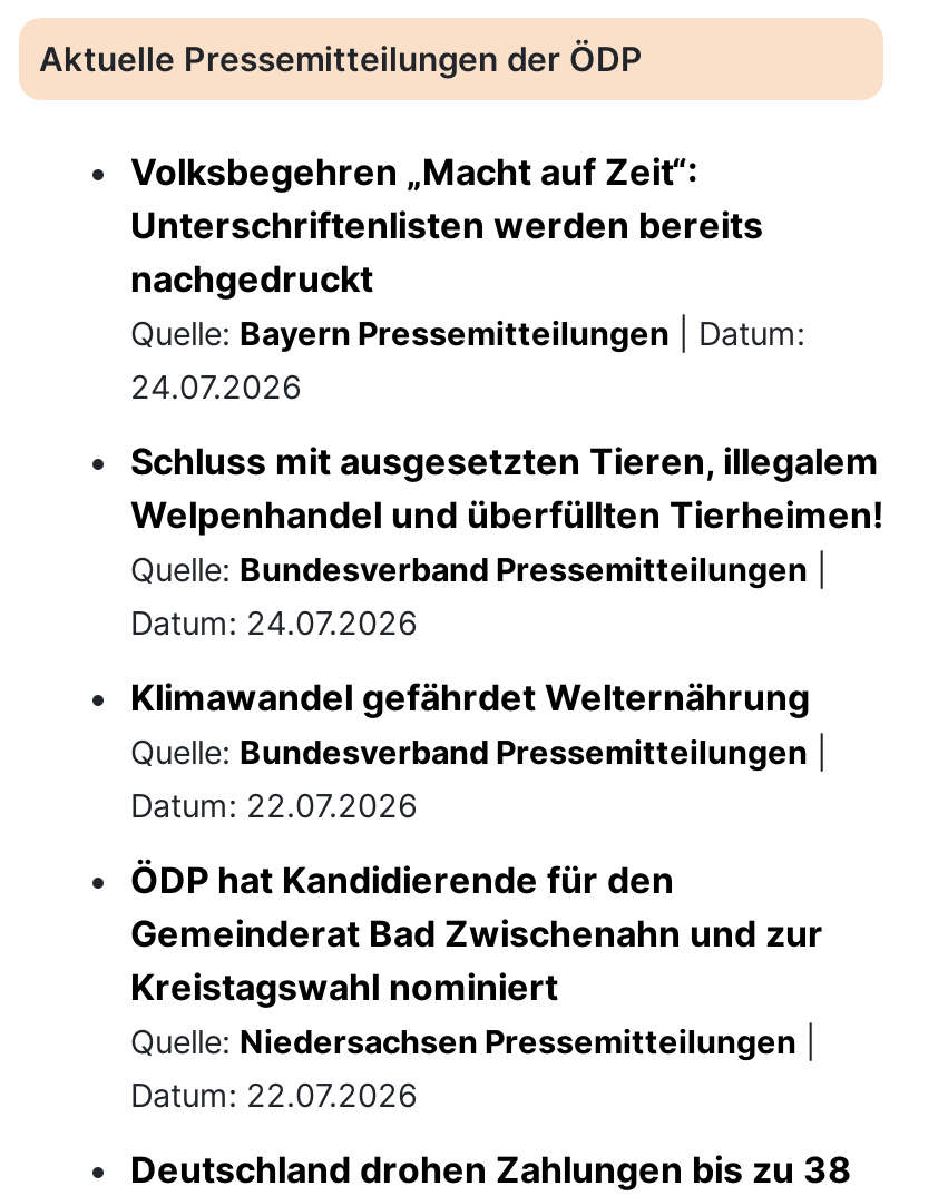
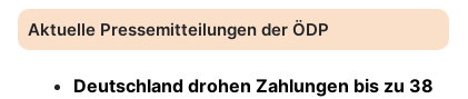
- Volksbegehren „Macht auf Zeit“:
- Unterschriftenlisten werden bereits
- nachgedruckt
- Quelle: Bayern Pressemitteilungen
- Datum:
- 24.07.2026
- Schluss mit ausgesetzten Tieren, illegalem
- Welpenhandel und überfüllten Tierheimen!
- Quelle: Bundesverband Pressemitteilungen
- Datum: 24.07.2026
- Klimawandel gefährdet Welternährung
- Quelle: Bundesverband Pressemitteilungen
- Datum: 22.07.2026
- ÖDP hat Kandidierende für den
- Gemeinderat Bad Zwischenahn und zur
- Kreistagswahl nominiert
- Quelle: Niedersachsen Pressemitteilungen
- Datum: 22.07.2026
